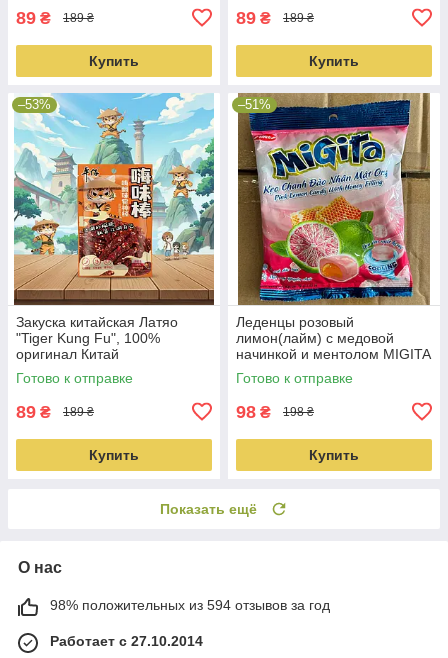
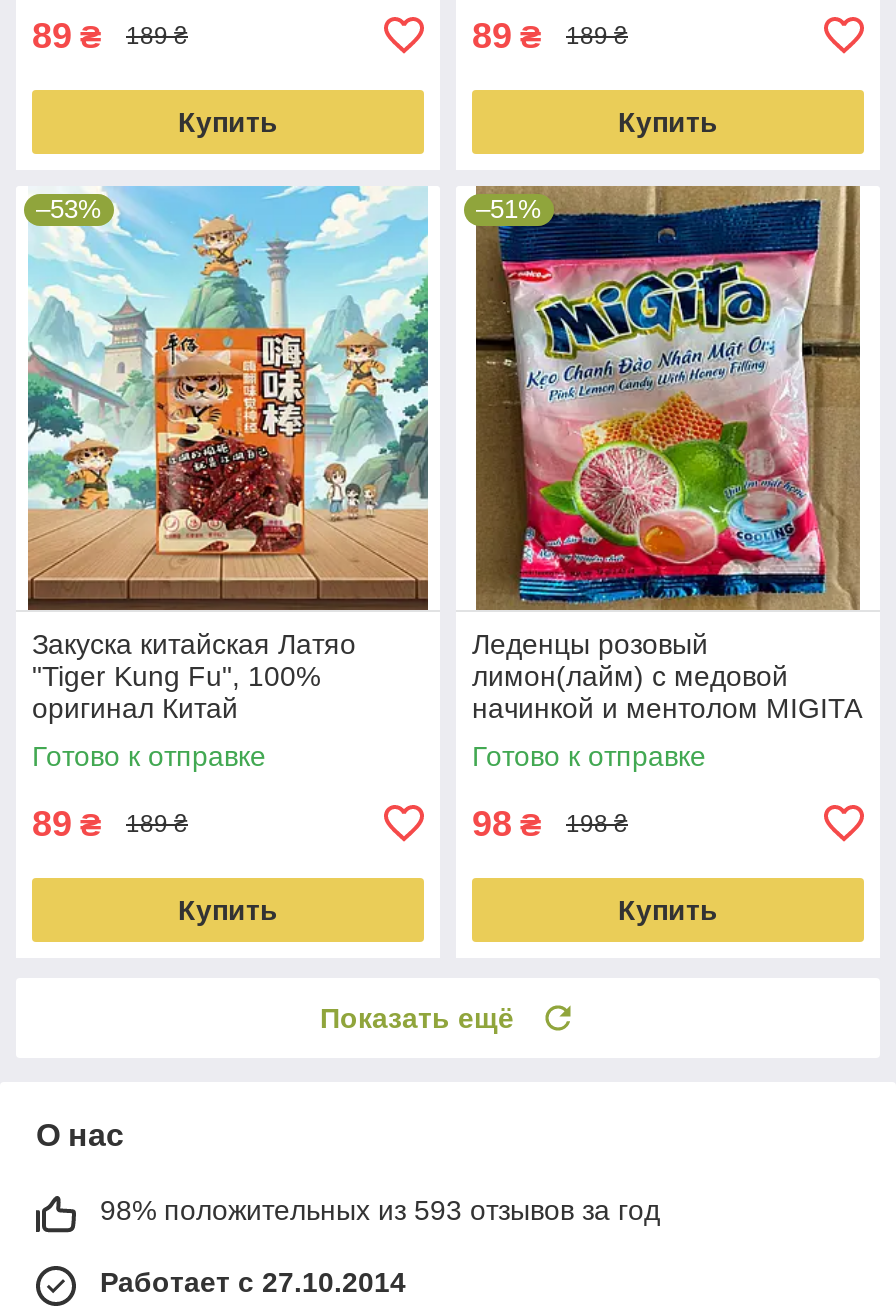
- 98% положительных из 594 отзывов за год
+ 98% положительных из 593 отзывов за год
